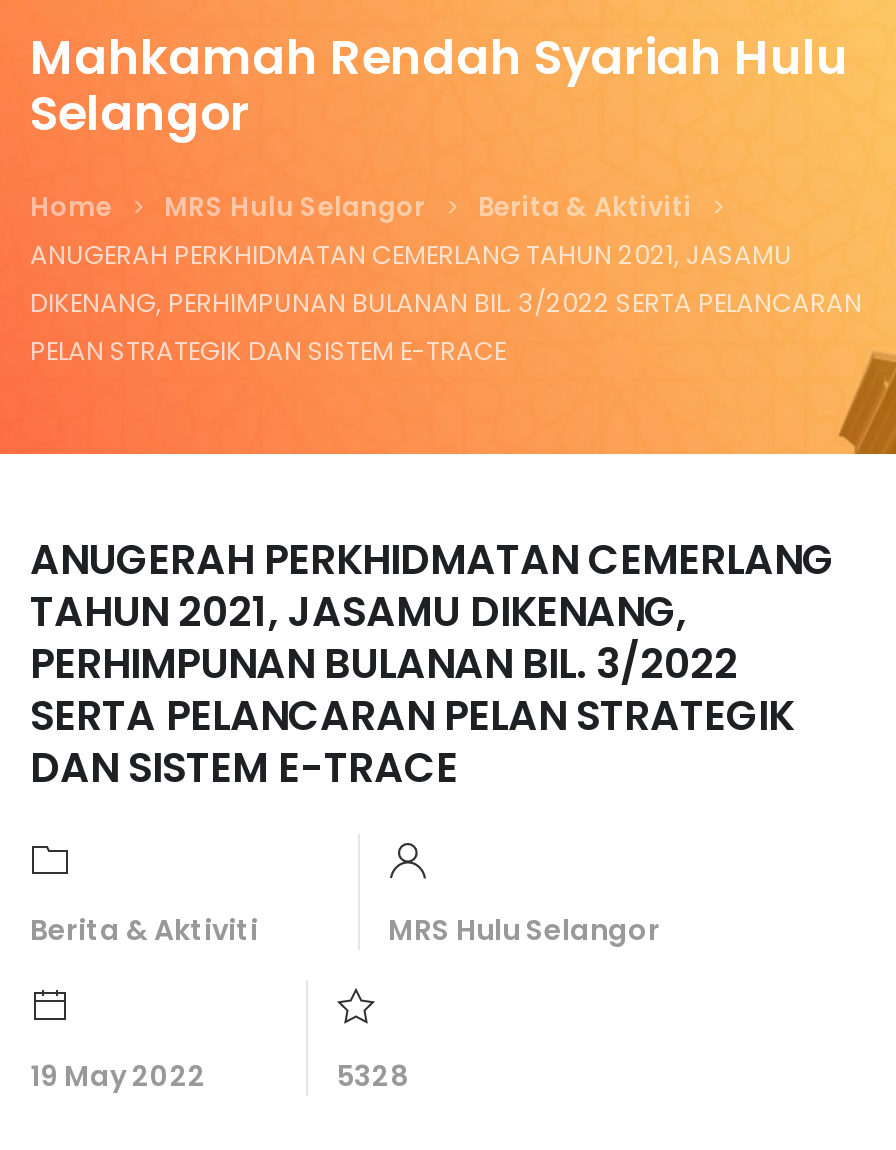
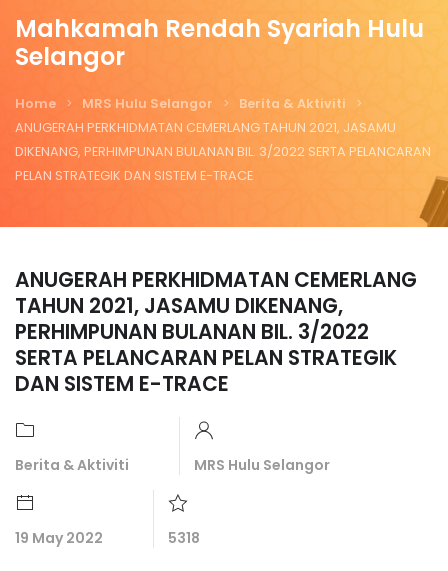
- 5328
+ 5318
